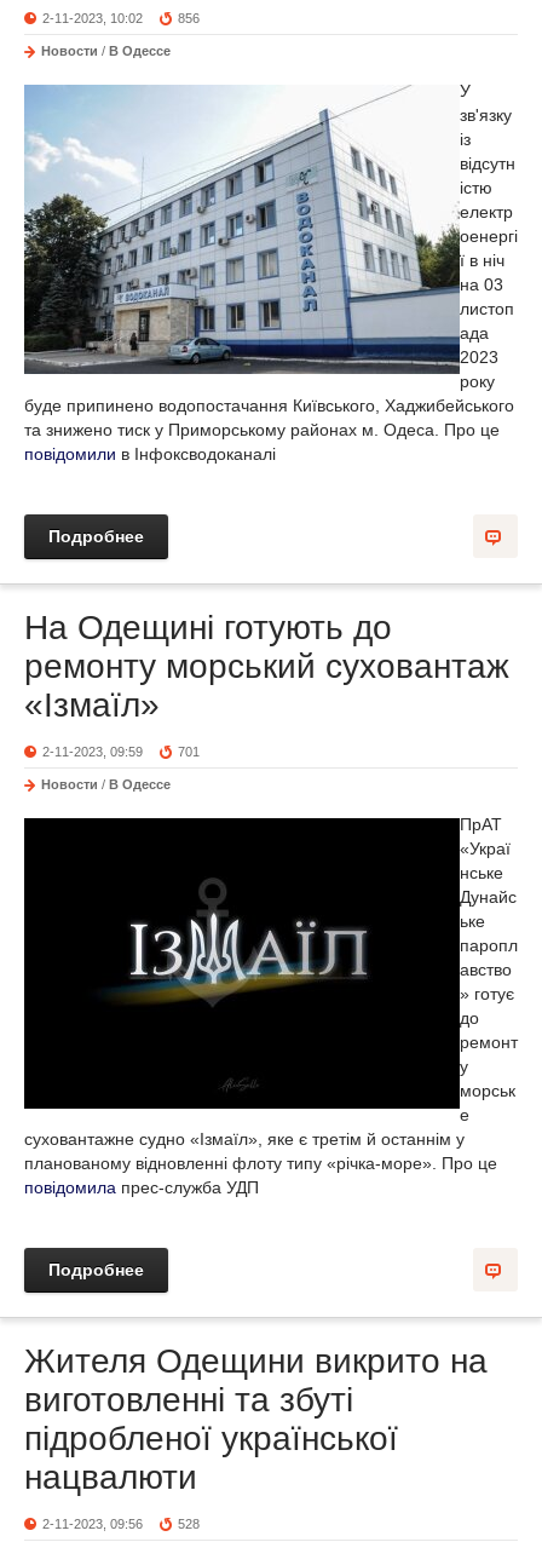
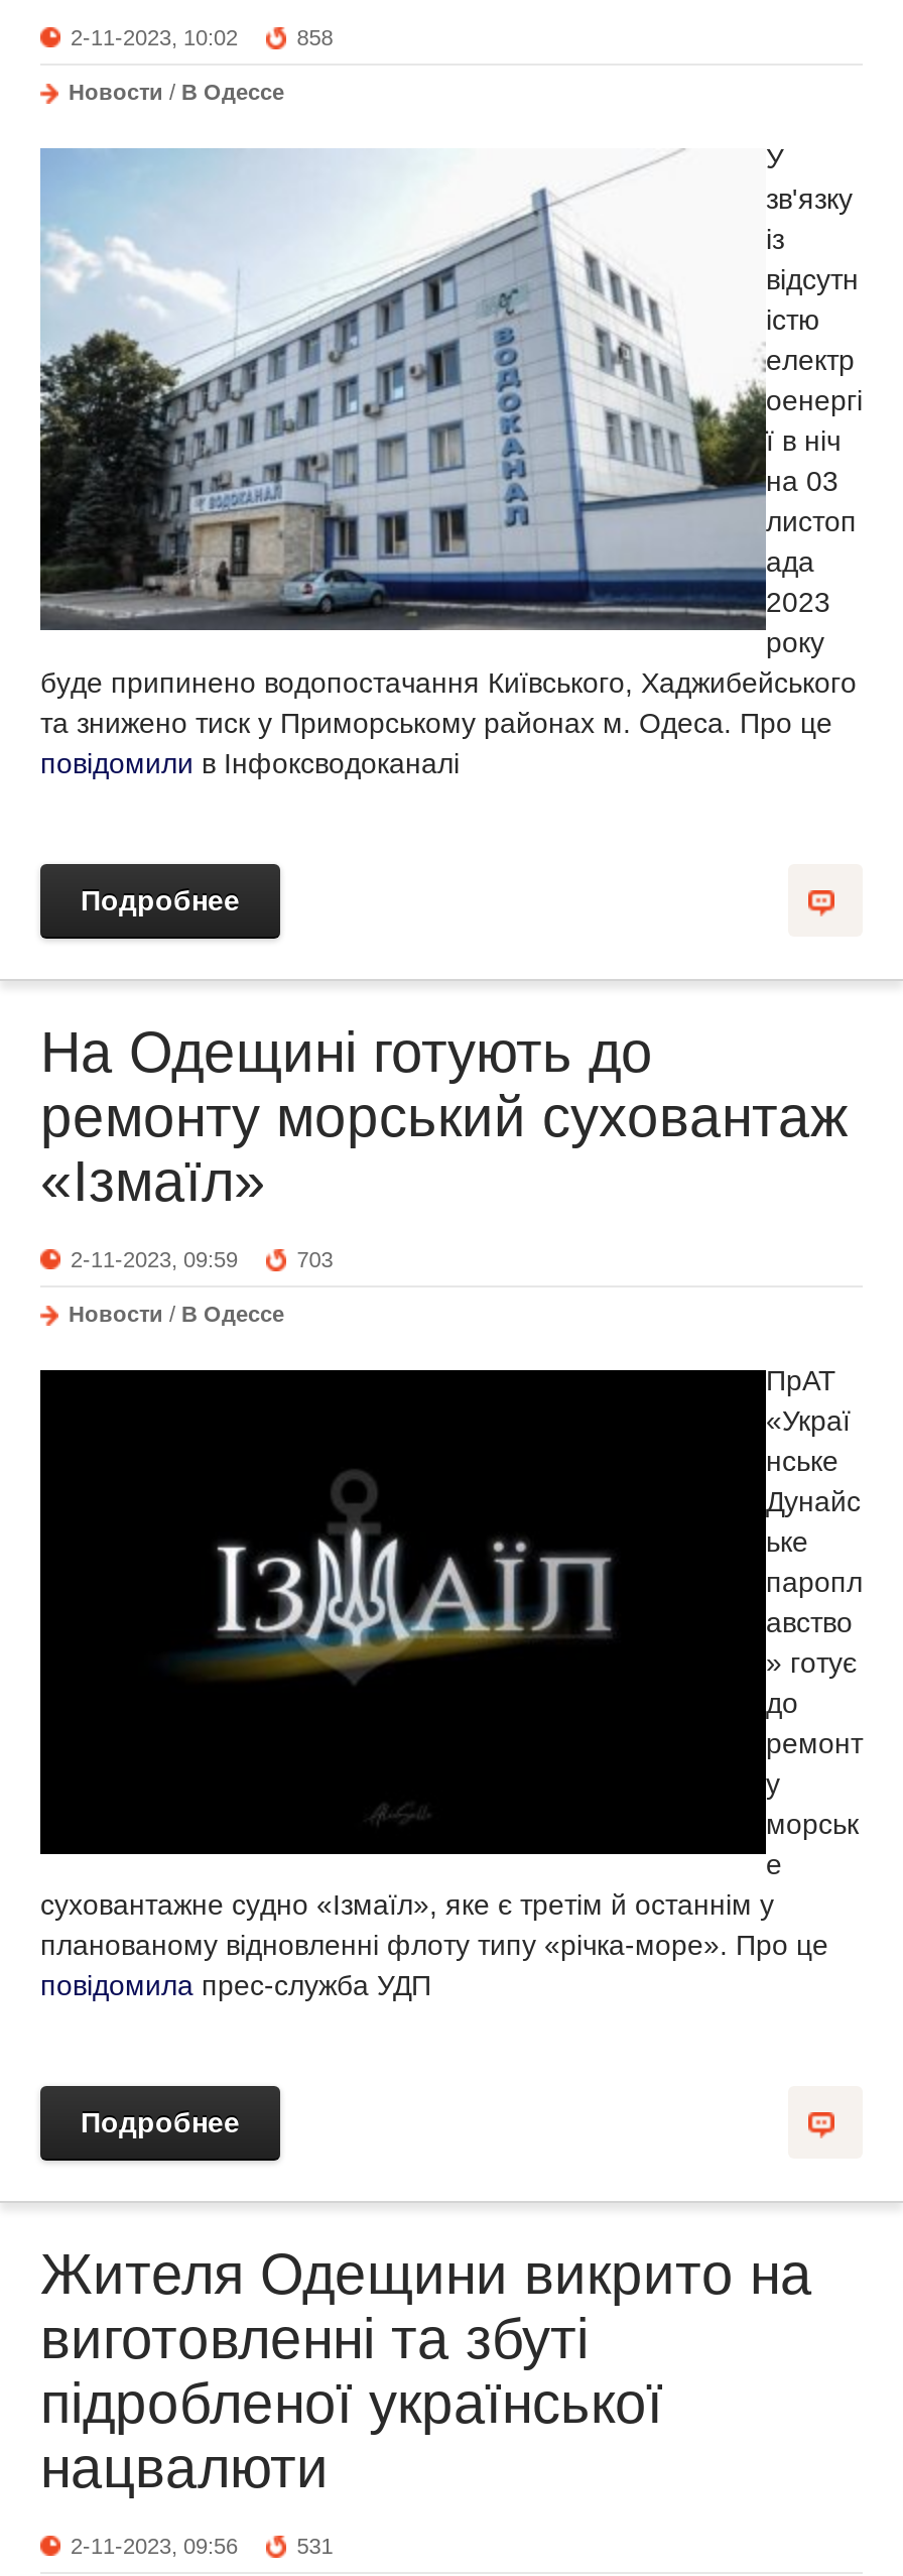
- 856
+ 858

- 701
+ 703

- 528
+ 531
